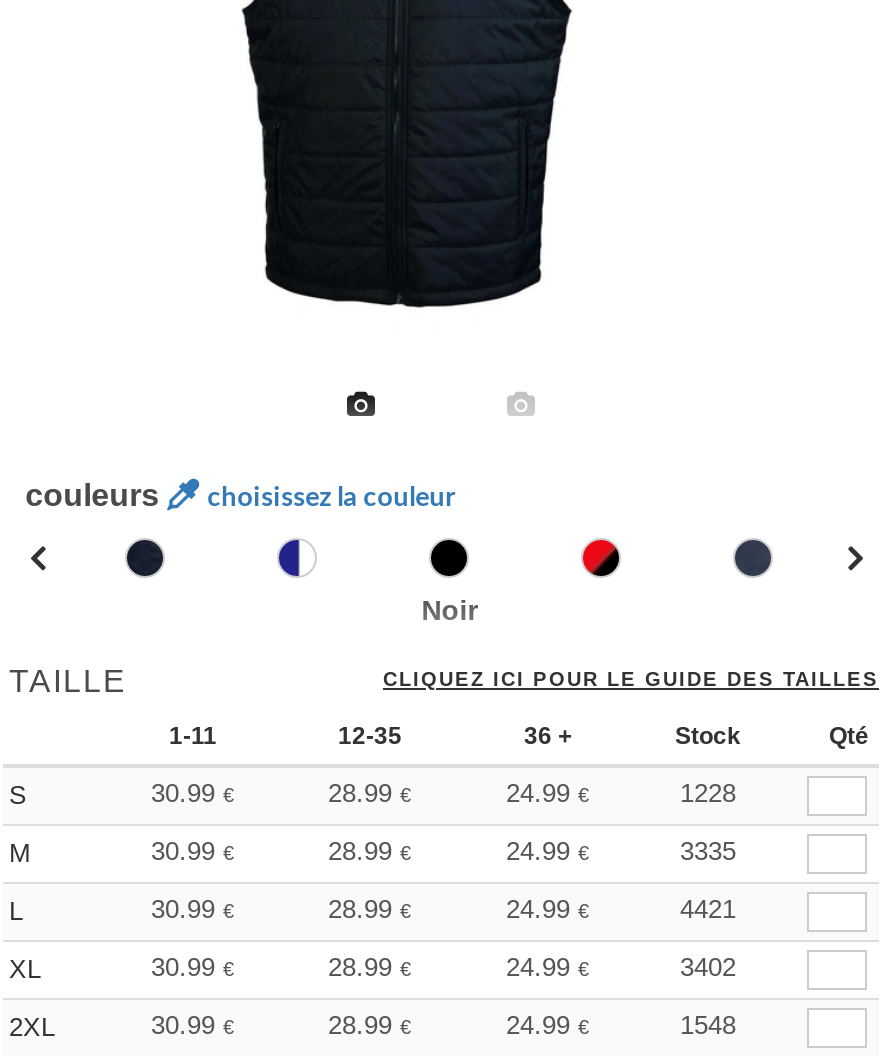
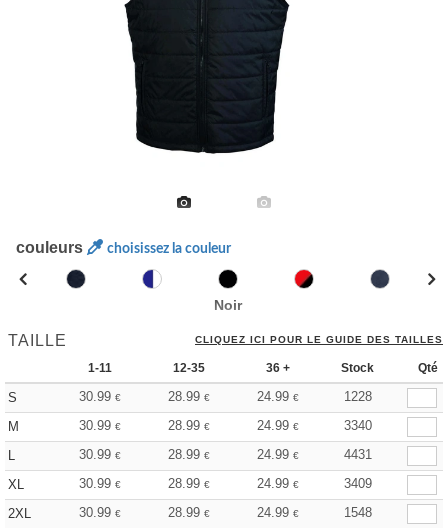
- 3335
+ 3340

- 4421
+ 4431

- 3402
+ 3409
